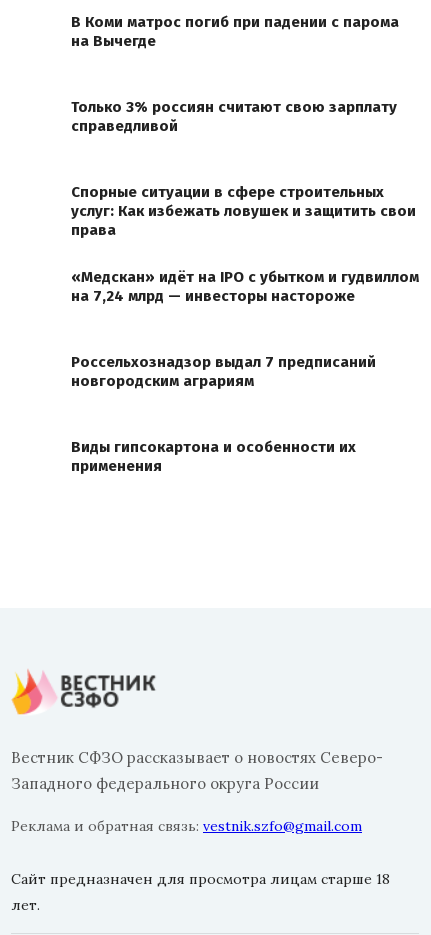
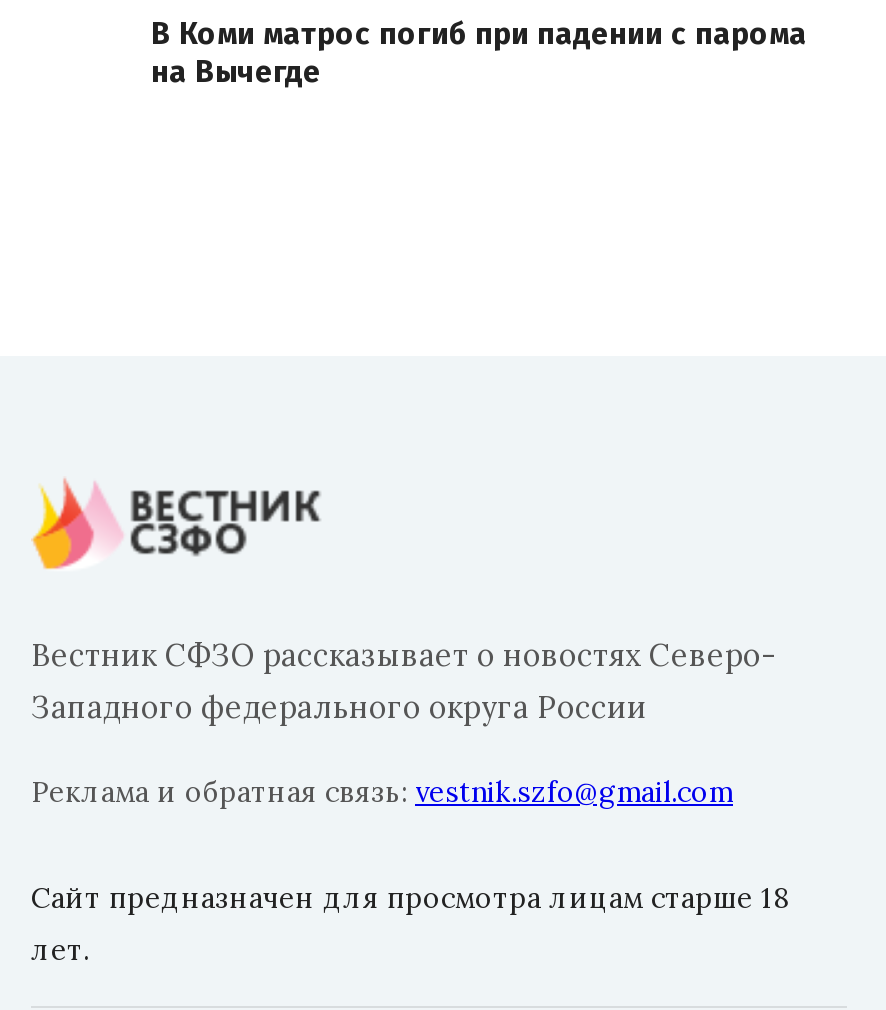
- Только 3% россиян считают свою зарплату
- справедливой

- Спорные ситуации в сфере строительных
- услуг: Как избежать ловушек и защитить свои
- права
- «Медскан» идёт на IPO с убытком и гудвиллом
- на 7,24 млрд — инвесторы настороже

- Россельхознадзор выдал 7 предписаний
- новгородским аграриям

- Виды гипсокартона и особенности их
- применения
